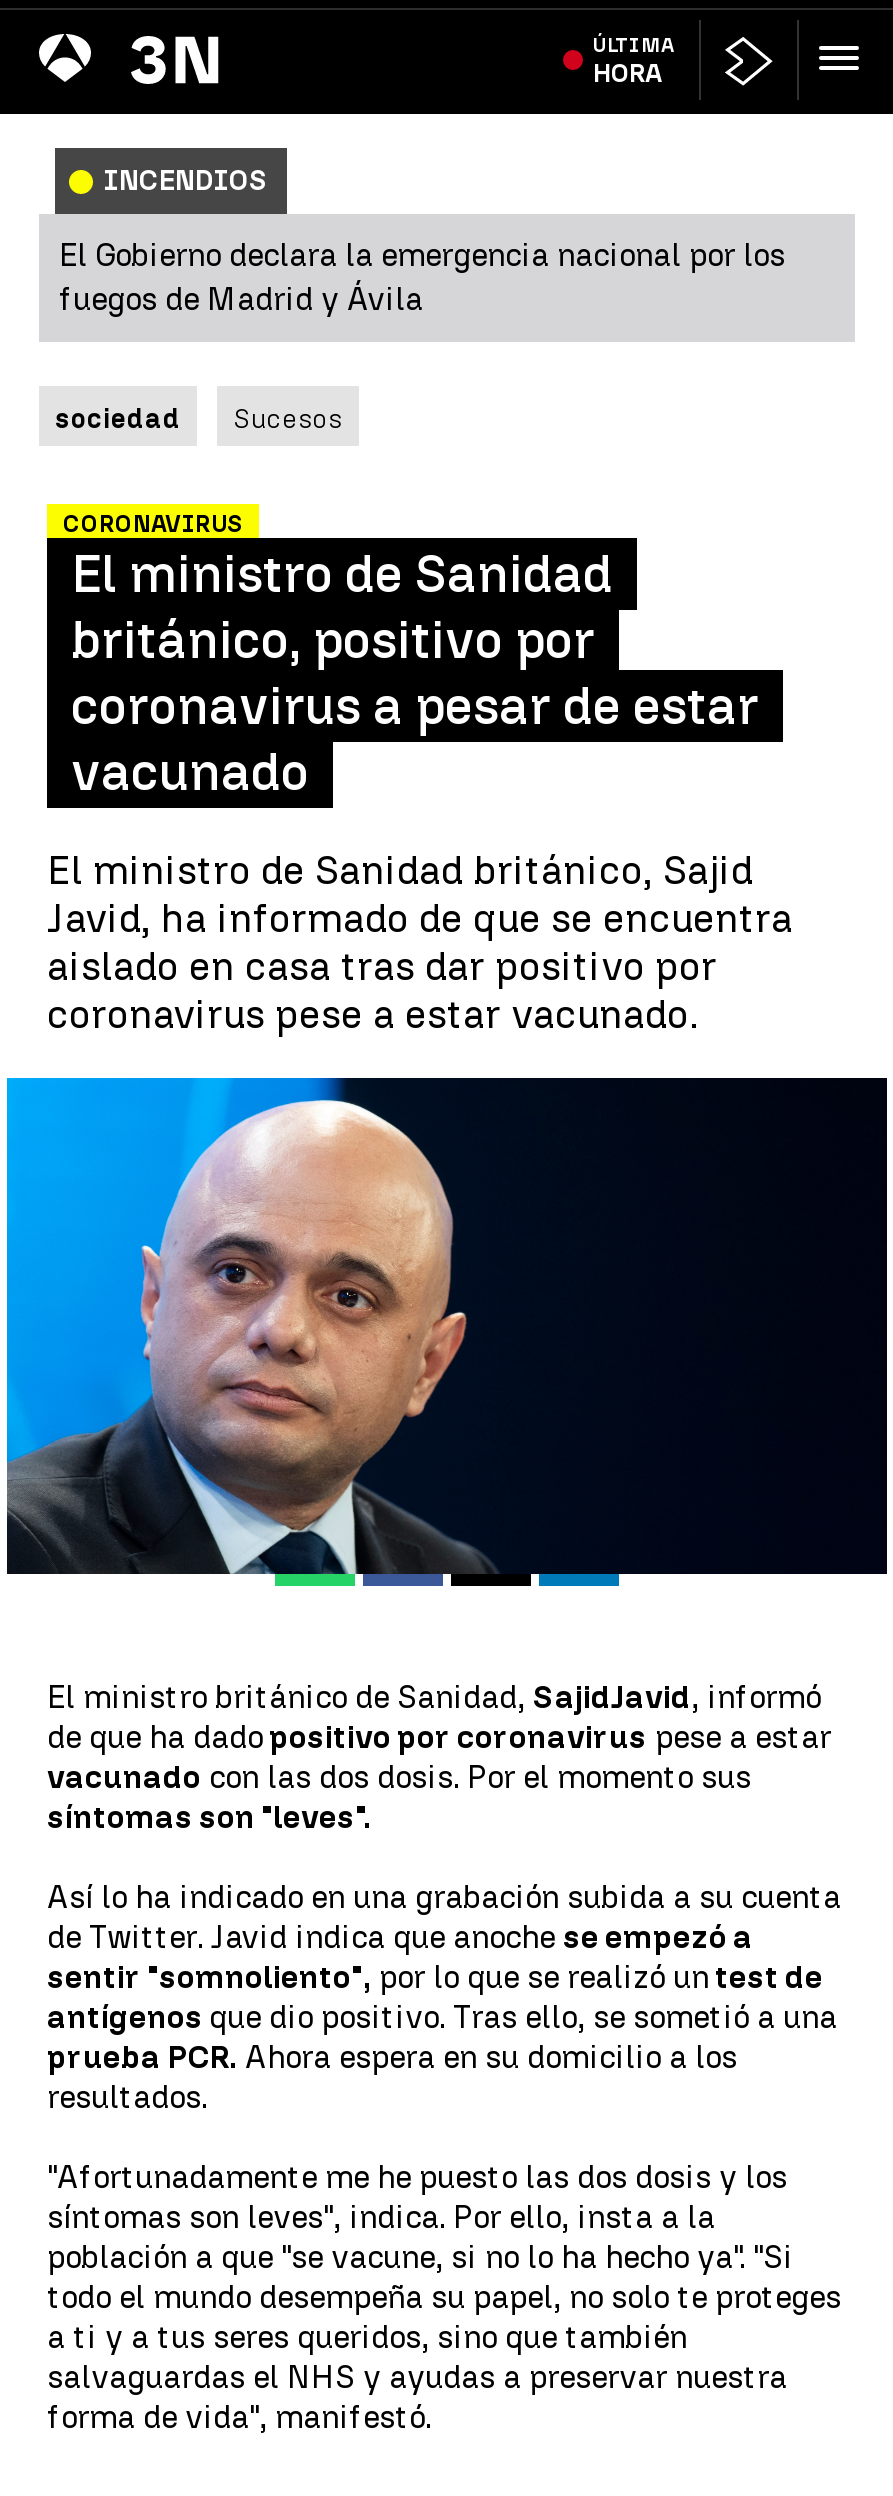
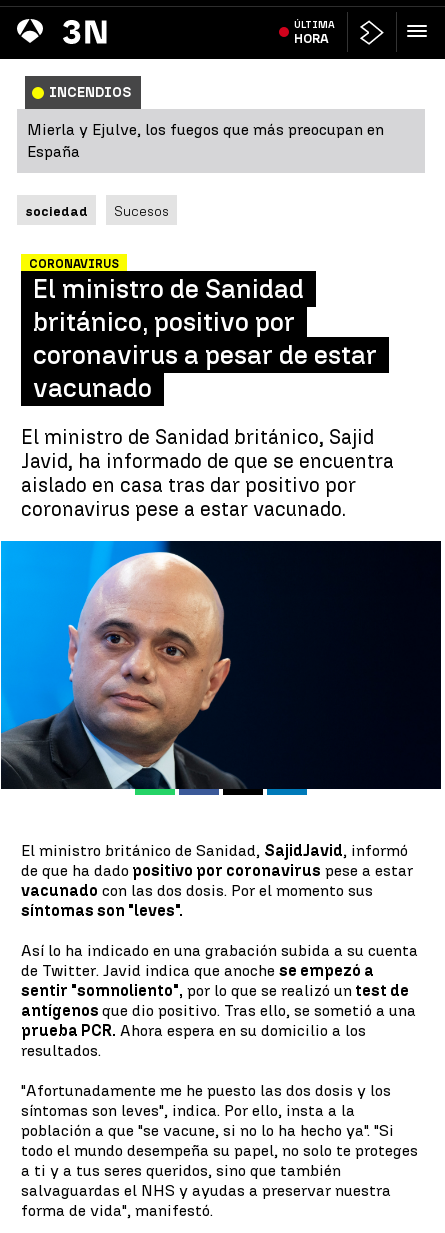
- El Gobierno declara la emergencia nacional por los
- fuegos de Madrid y Ávila
+ Mierla y Ejulve, los fuegos que más preocupan en
+ España
